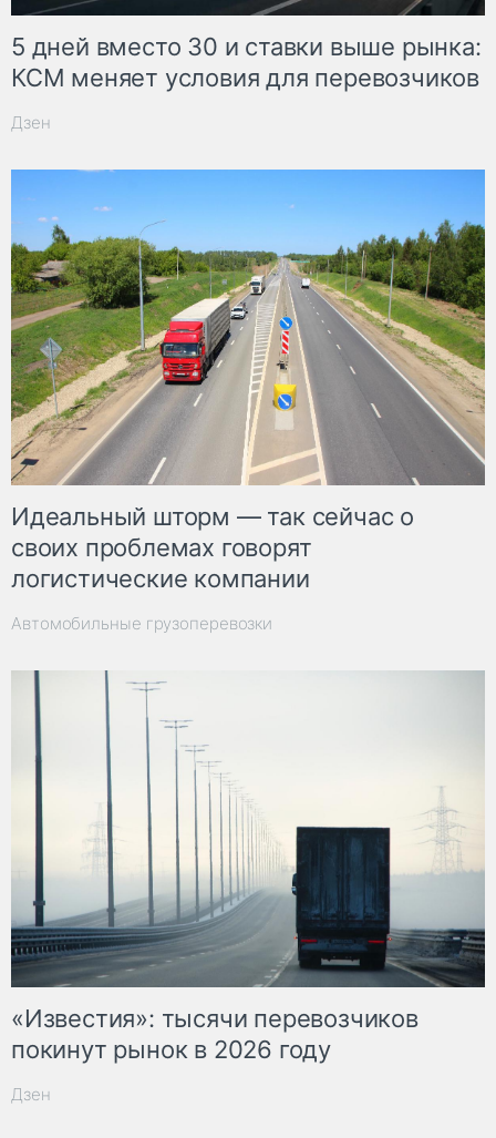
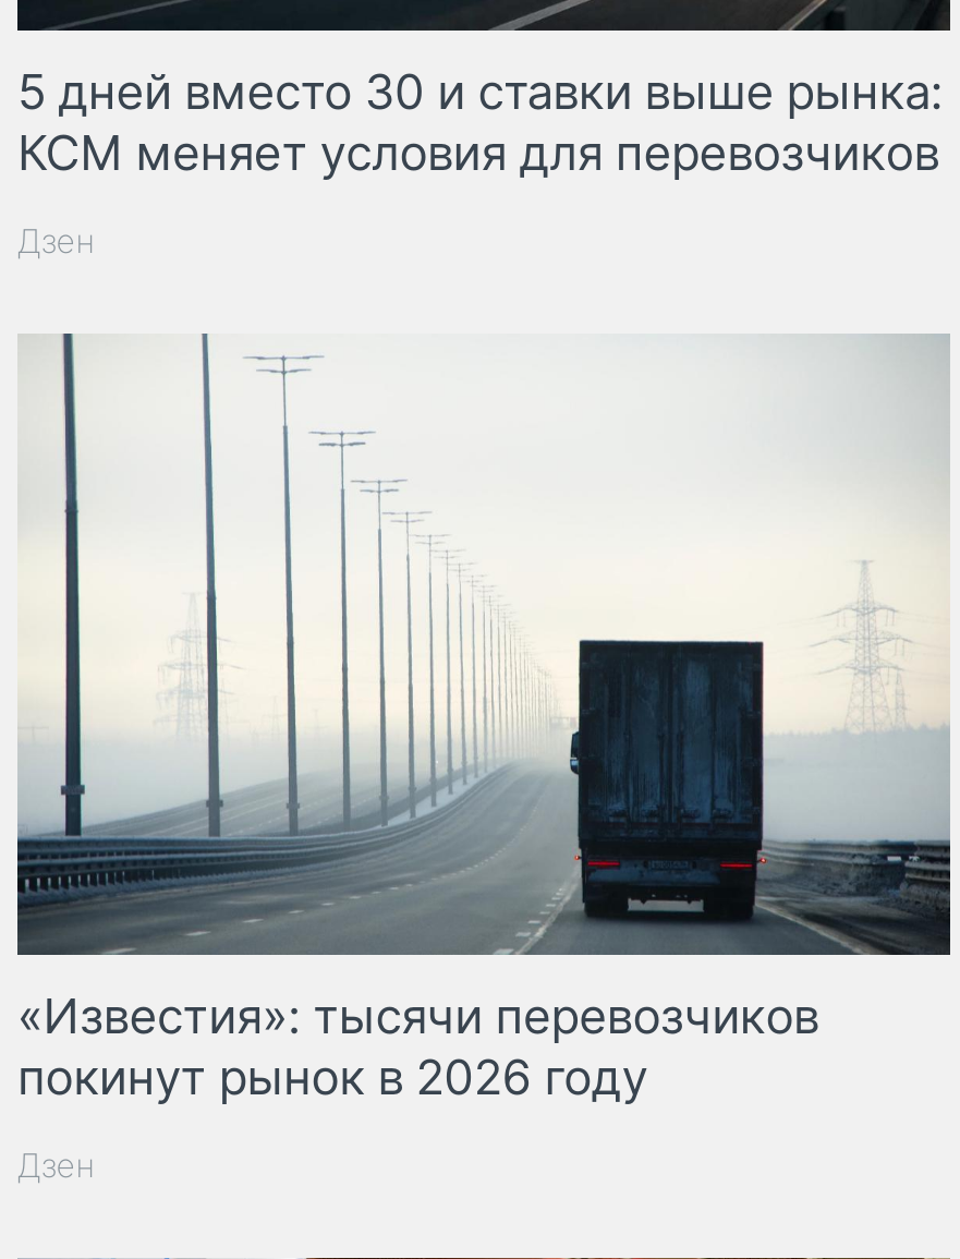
- [image]
- Идеальный шторм — так сейчас о
- своих проблемах говорят
- логистические компании
- Автомобильные грузоперевозки
